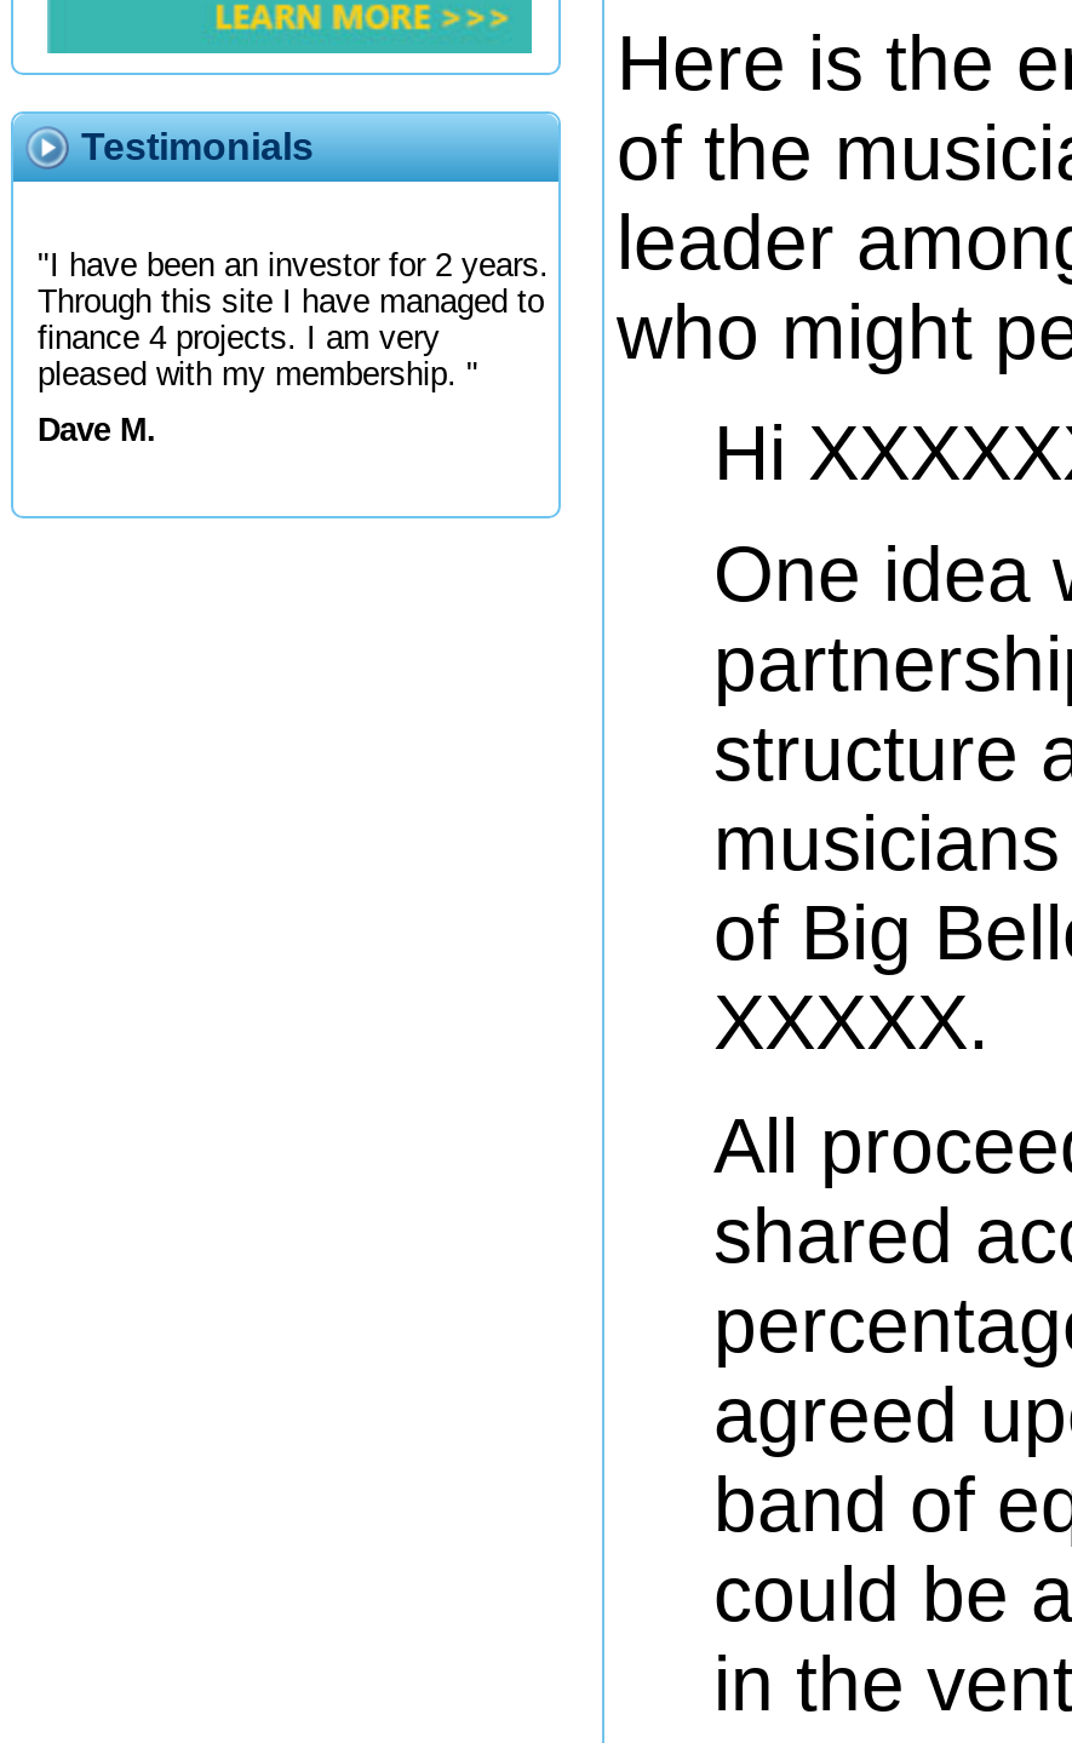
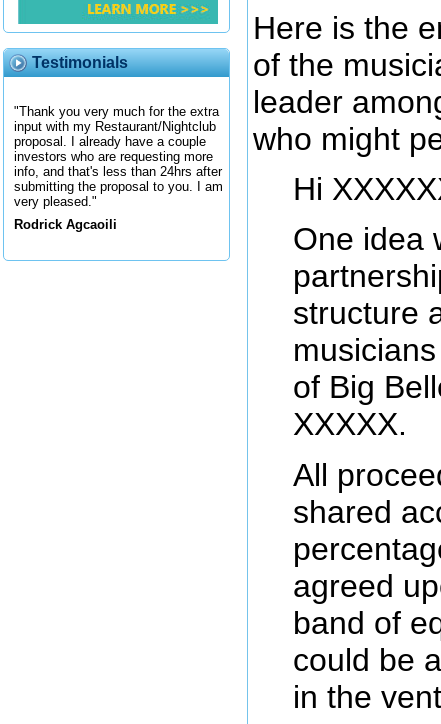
- "I have been an investor for 2 years.
- Through this site I have managed to
- finance 4 projects. I am very
- pleased with my membership. "
+ "Thank you very much for the extra
+ input with my Restaurant/Nightclub
+ proposal. I already have a couple
+ investors who are requesting more
+ info, and that's less than 24hrs after
+ submitting the proposal to you. I am
+ very pleased."

- Dave M.
+ Rodrick Agcaoili
